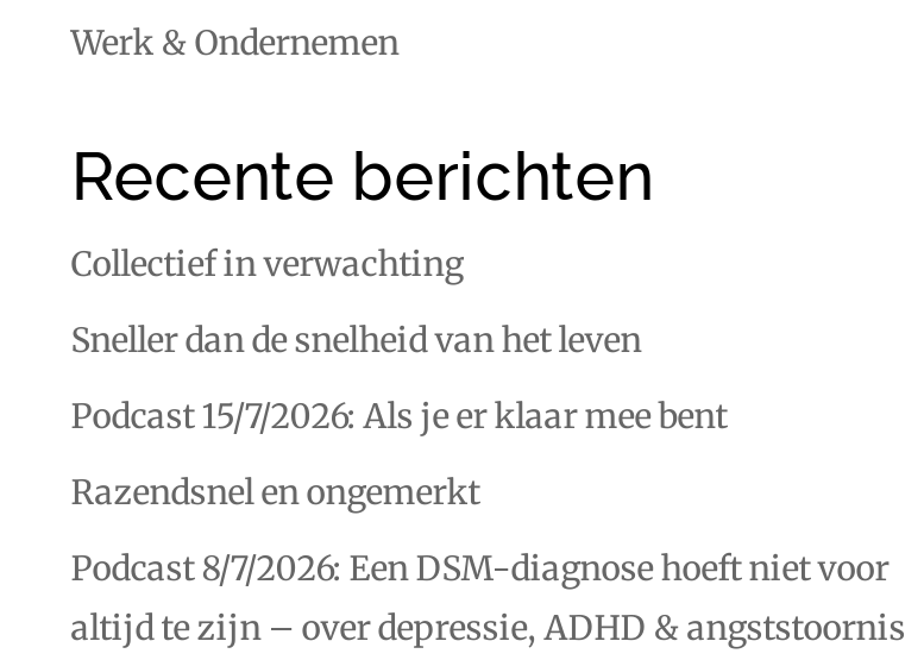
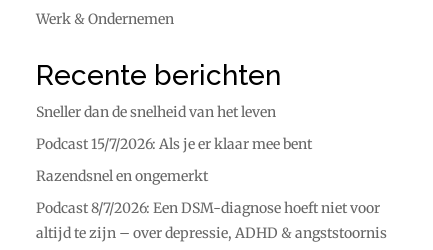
- Collectief in verwachting
